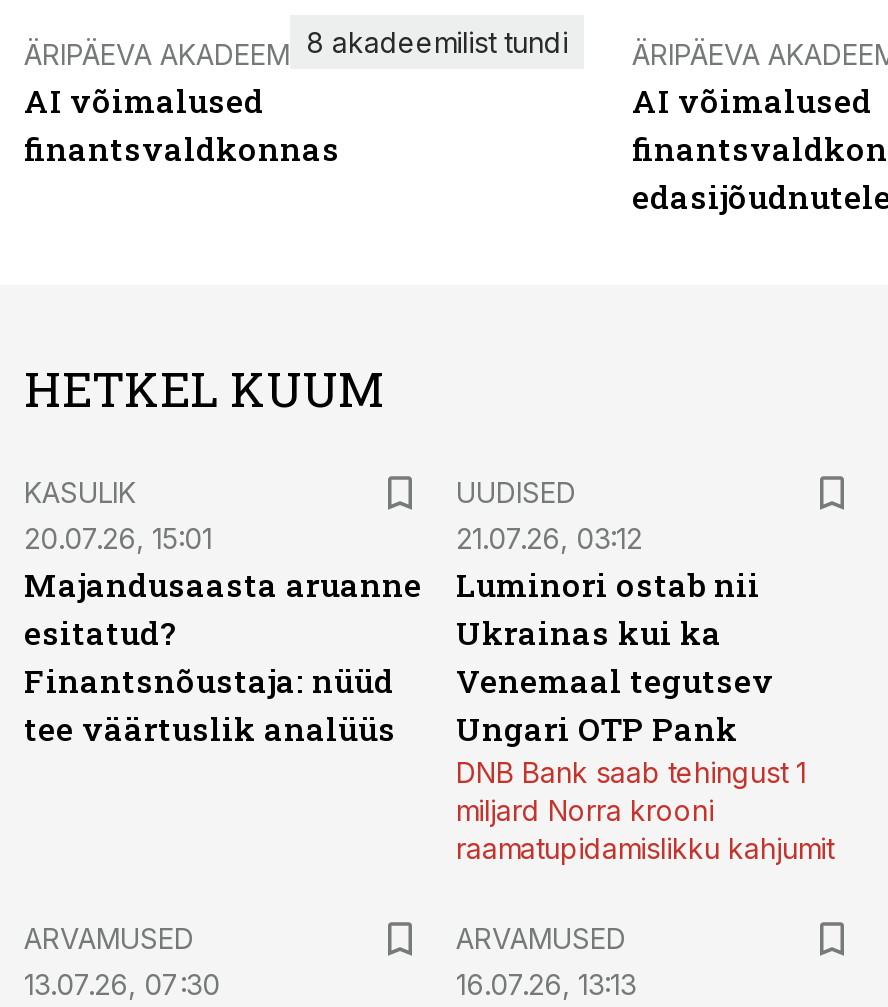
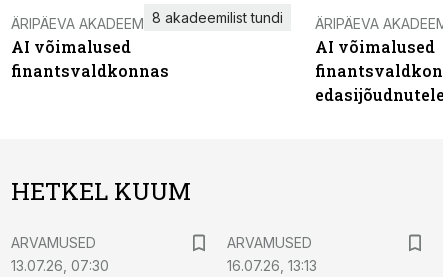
- KASULIK
- 20.07.26, 15:01
- Majandusaasta aruanne
- esitatud?
- Finantsnõustaja: nüüd
- tee väärtuslik analüüs

- UUDISED
- 21.07.26, 03:12
- Luminori ostab nii
- Ukrainas kui ka
- Venemaal tegutsev
- Ungari OTP Pank
- DNB Bank saab tehingust 1
- miljard Norra krooni
- raamatupidamislikku kahjumit
